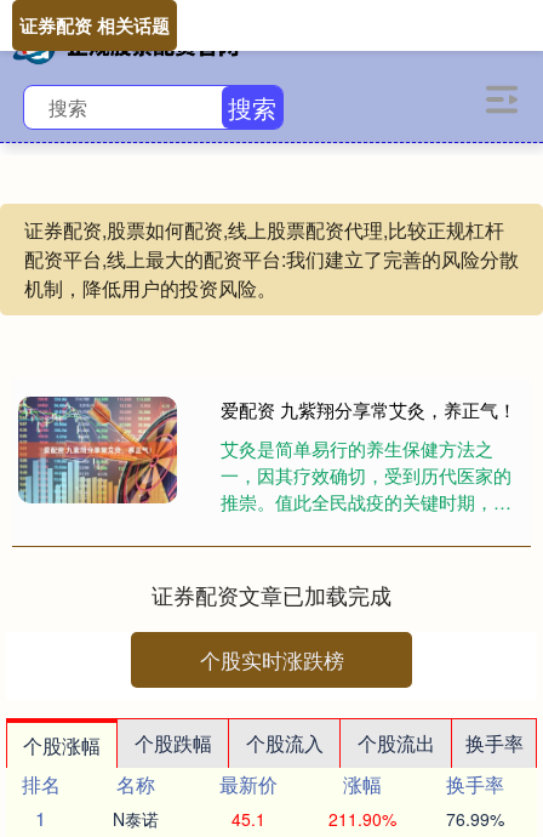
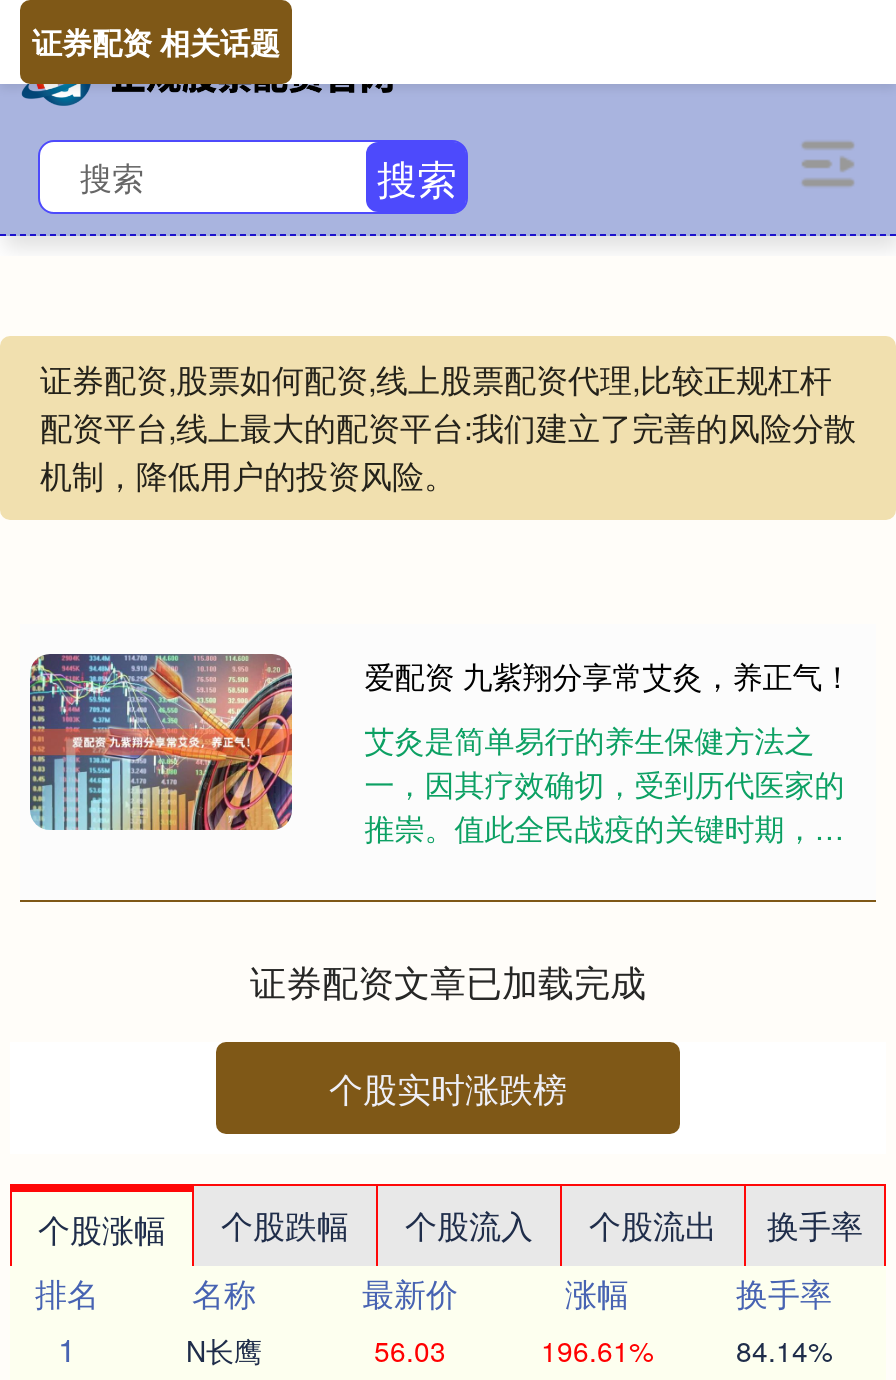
- N泰诺
+ N长鹰

- 45.1
+ 56.03

- 211.90%
+ 196.61%

- 76.99%
+ 84.14%
